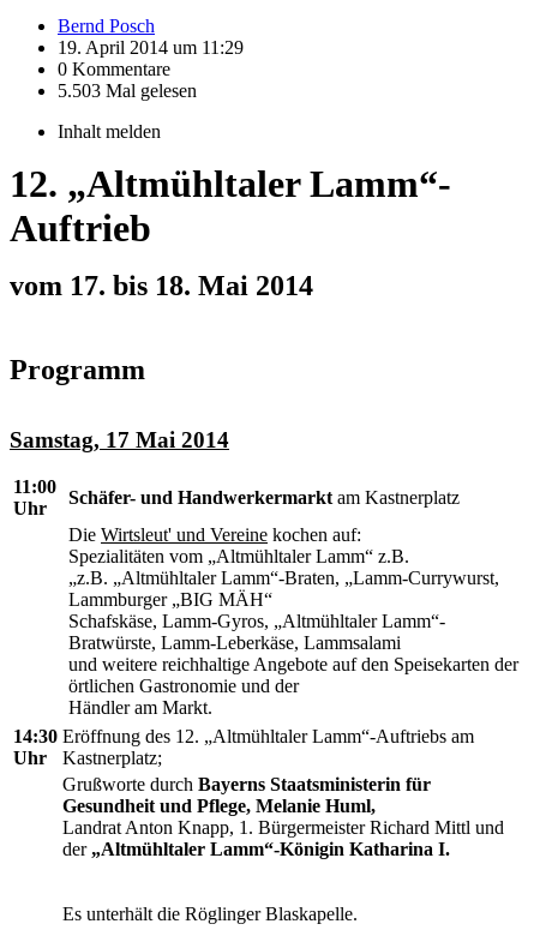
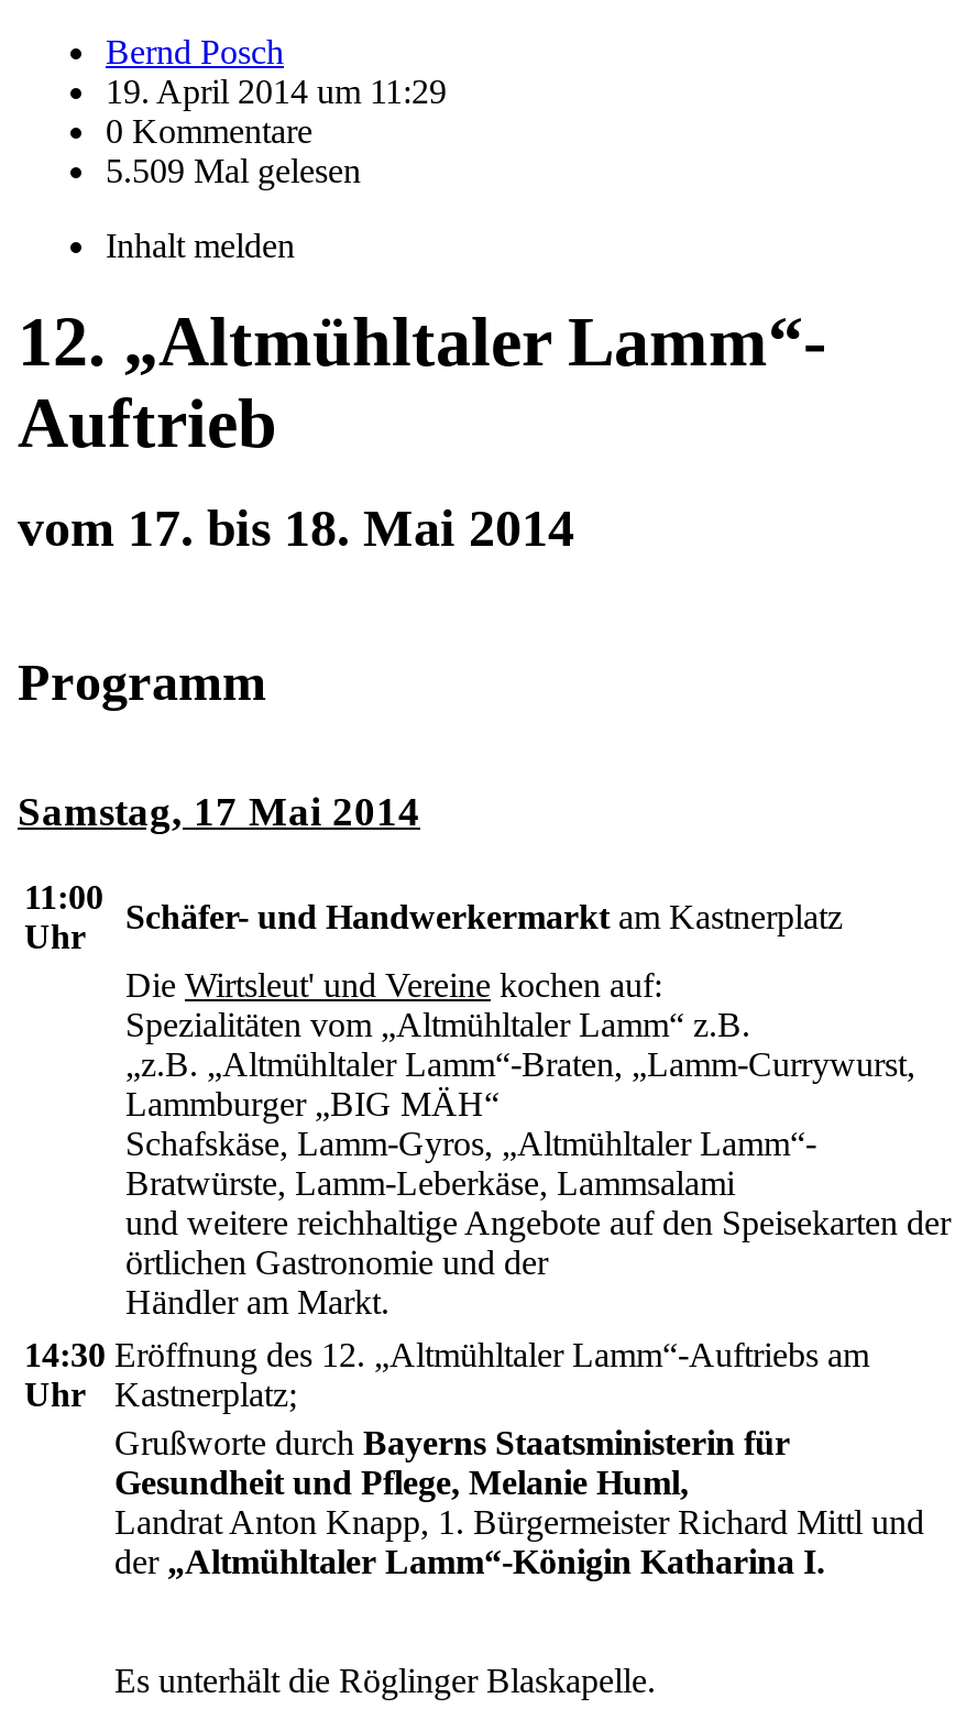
- 5.503 Mal gelesen
+ 5.509 Mal gelesen
